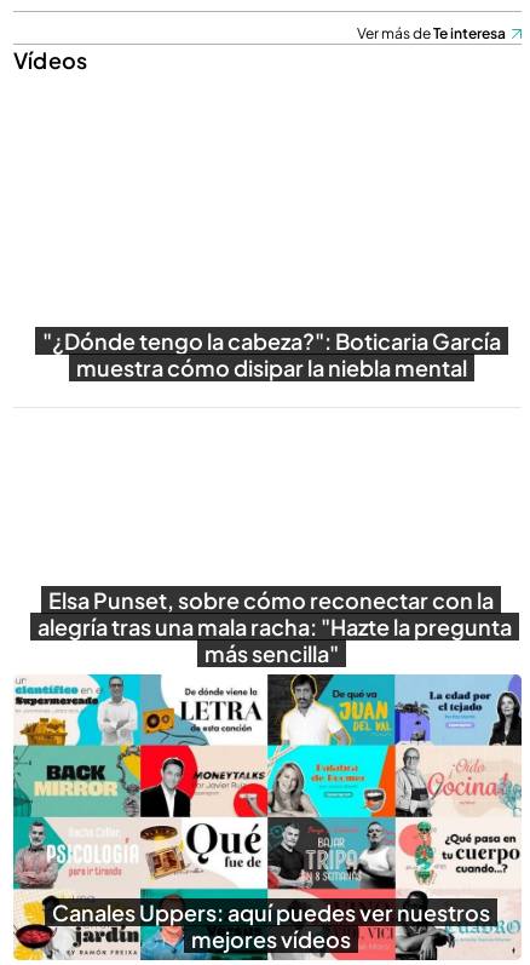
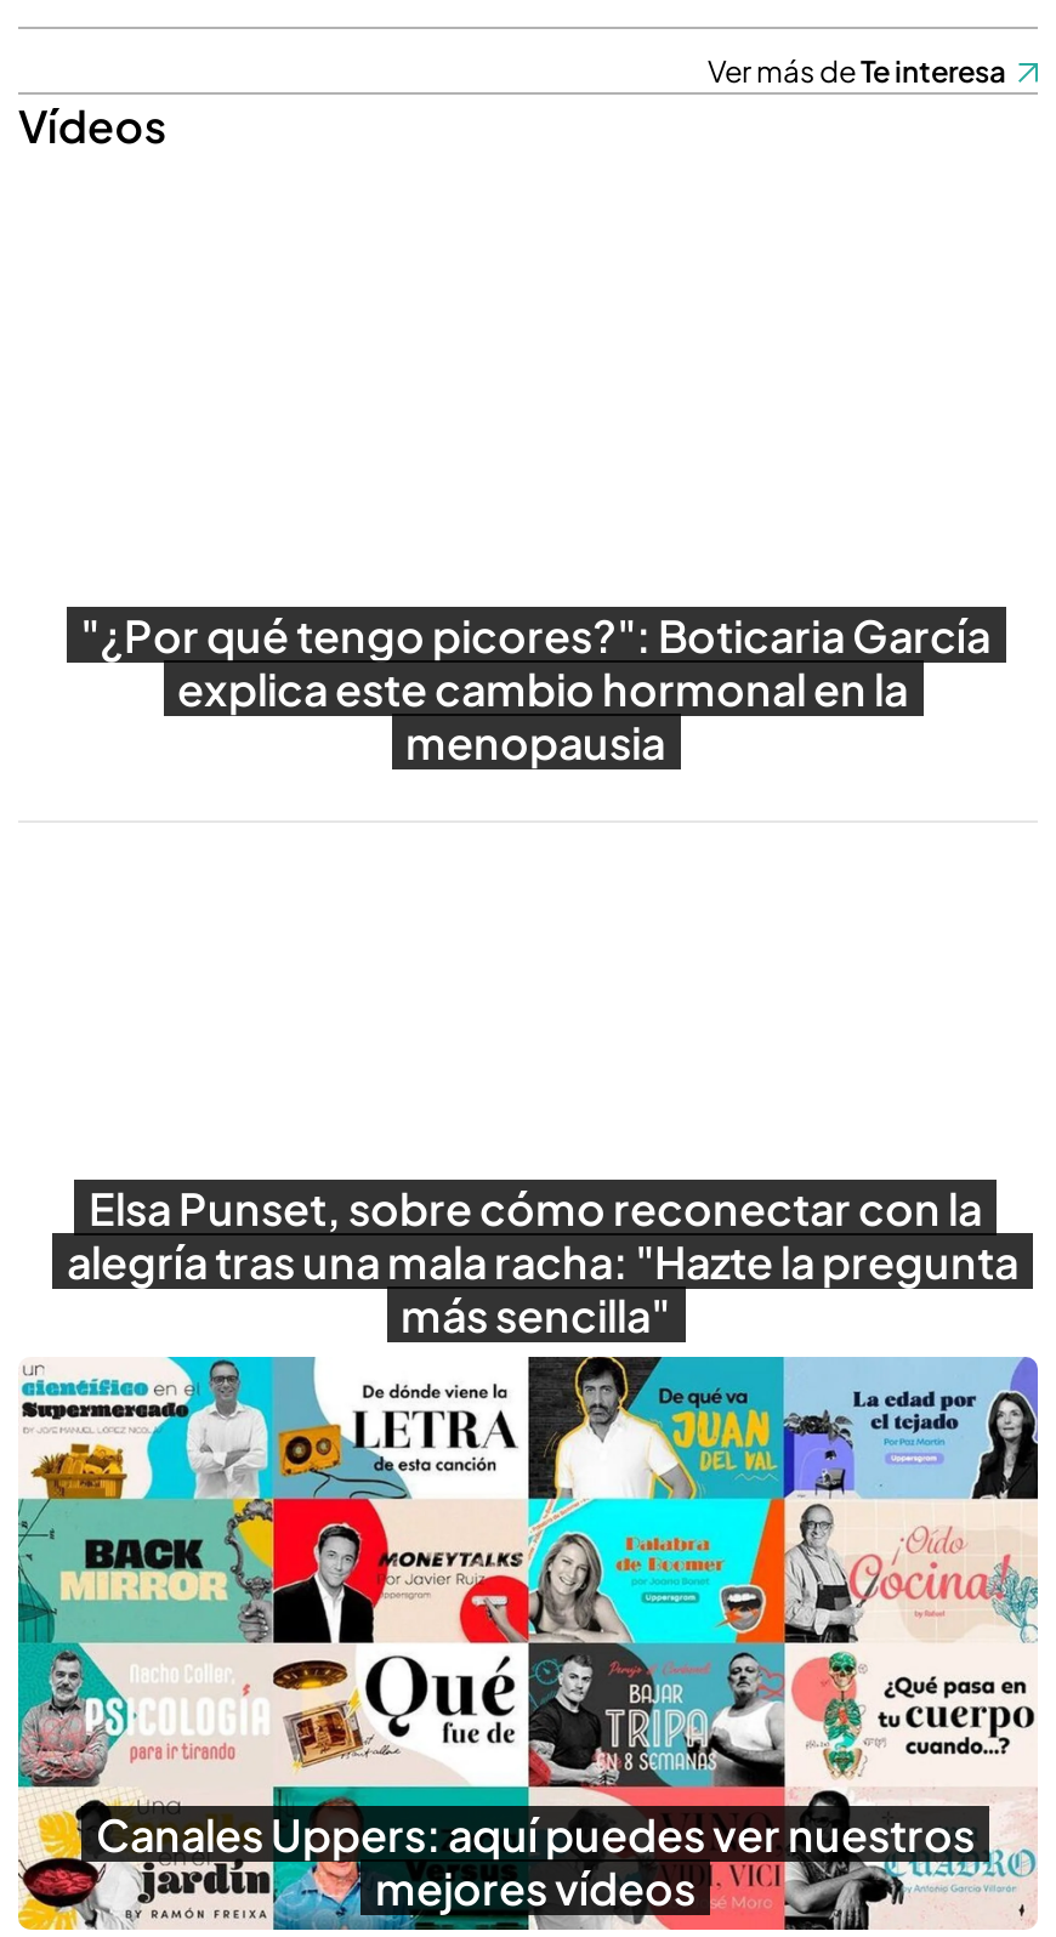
- "¿Dónde tengo la cabeza?": Boticaria García
- muestra cómo disipar la niebla mental
+ "¿Por qué tengo picores?": Boticaria García
+ explica este cambio hormonal en la
+ menopausia
